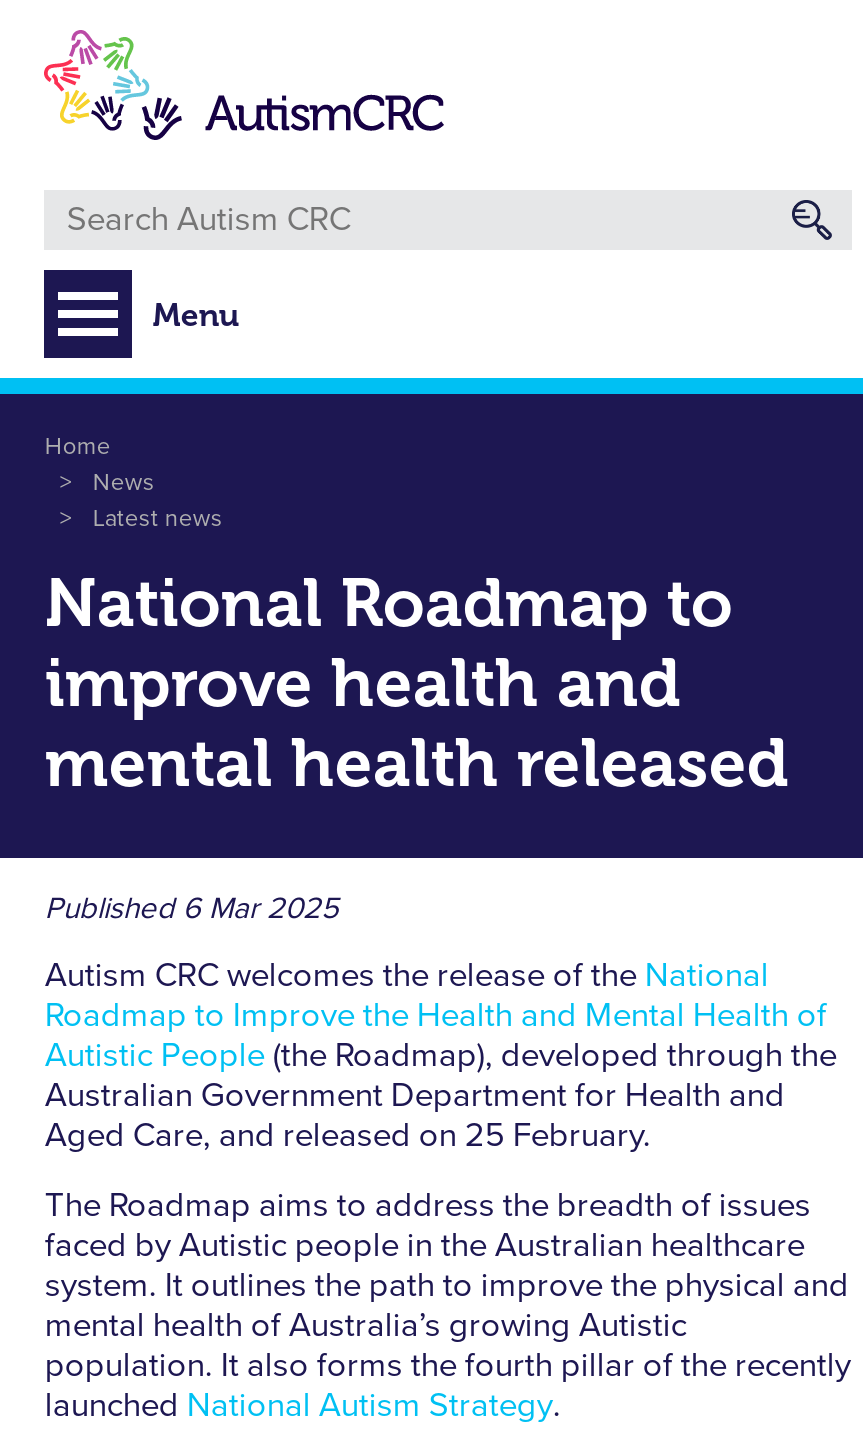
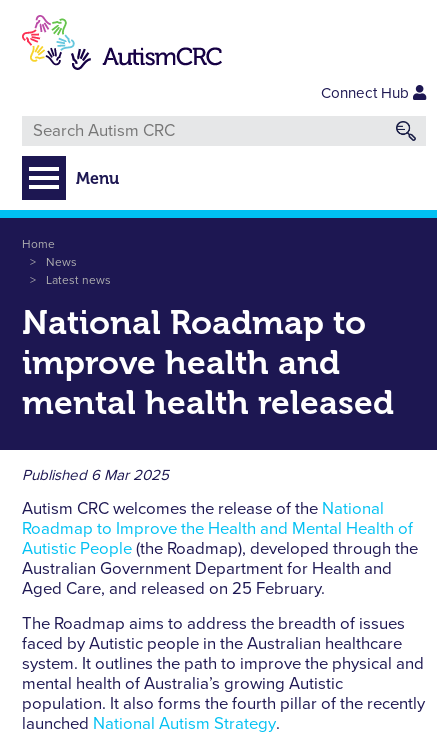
+ Connect Hub
